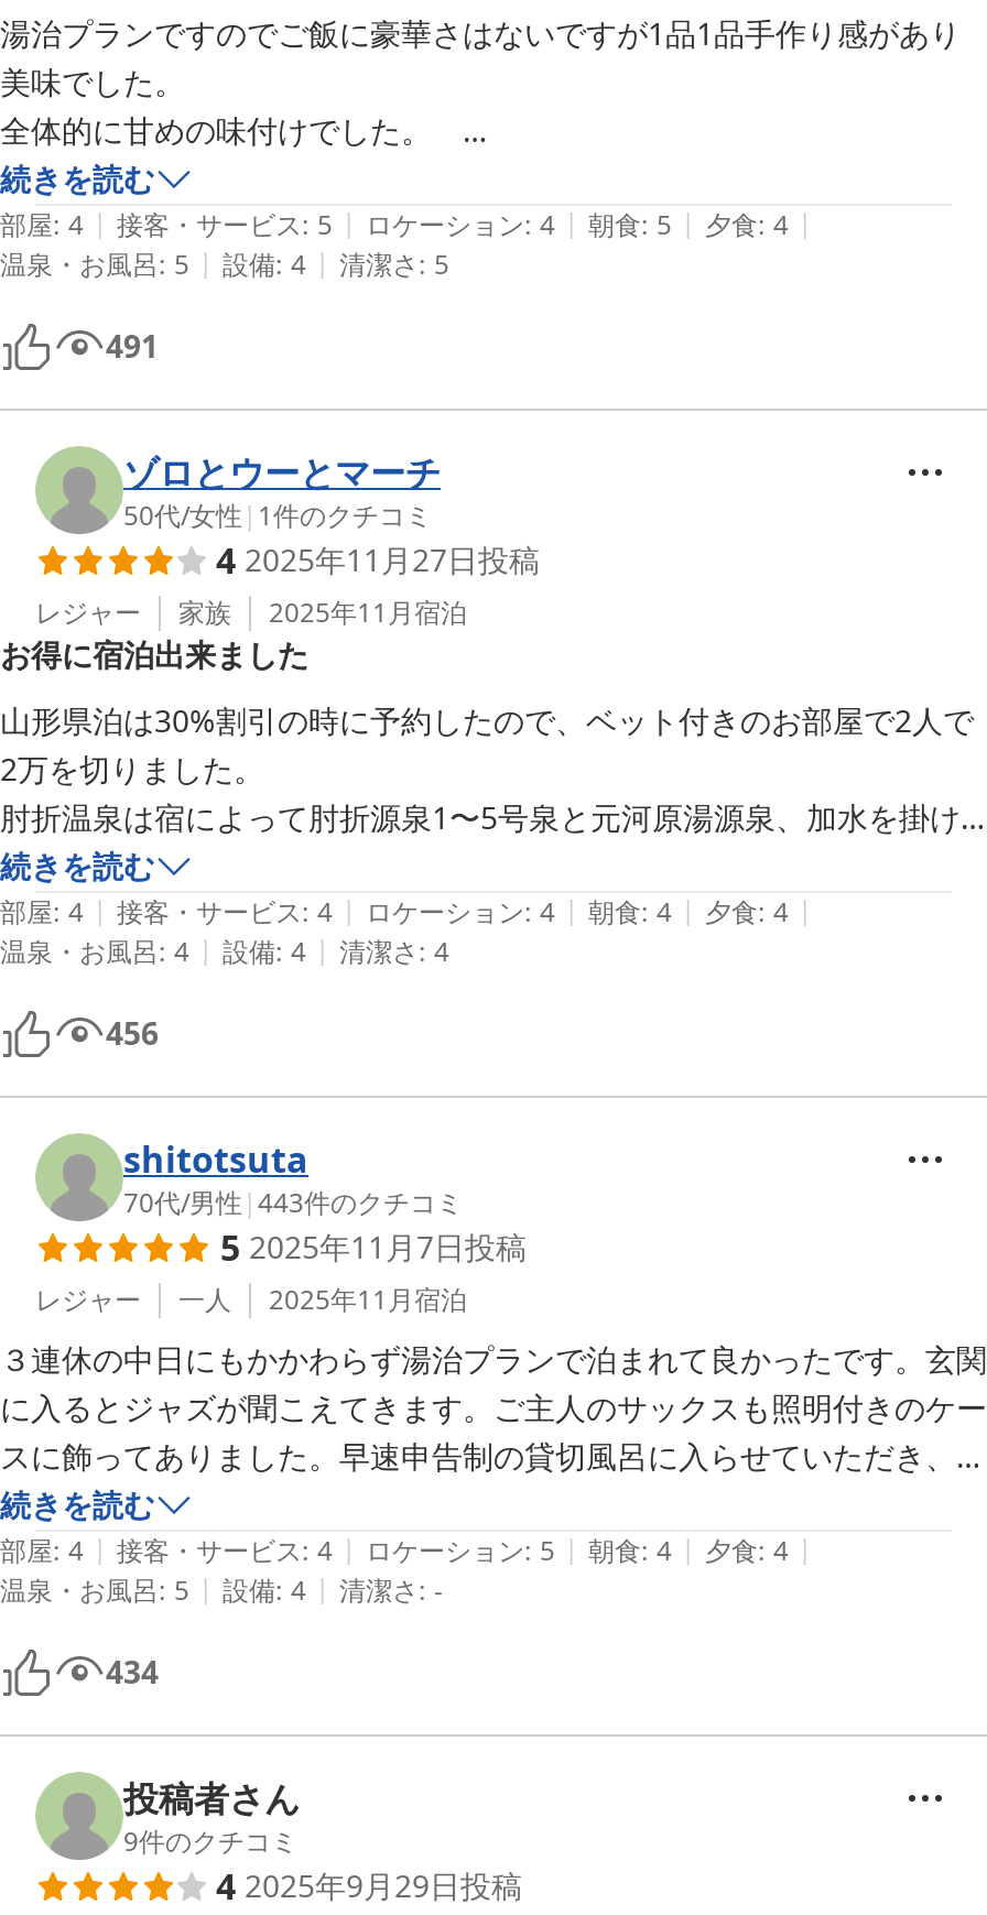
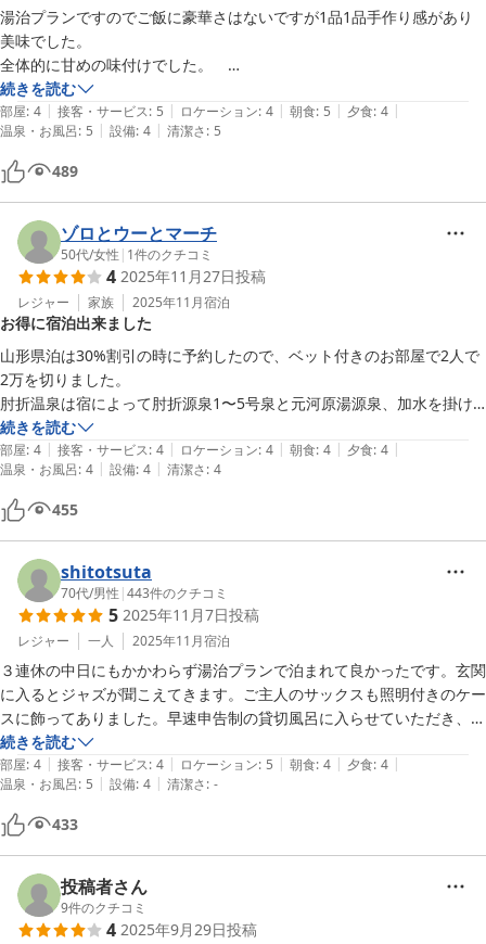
- 491
+ 489

- 456
+ 455

- 434
+ 433
